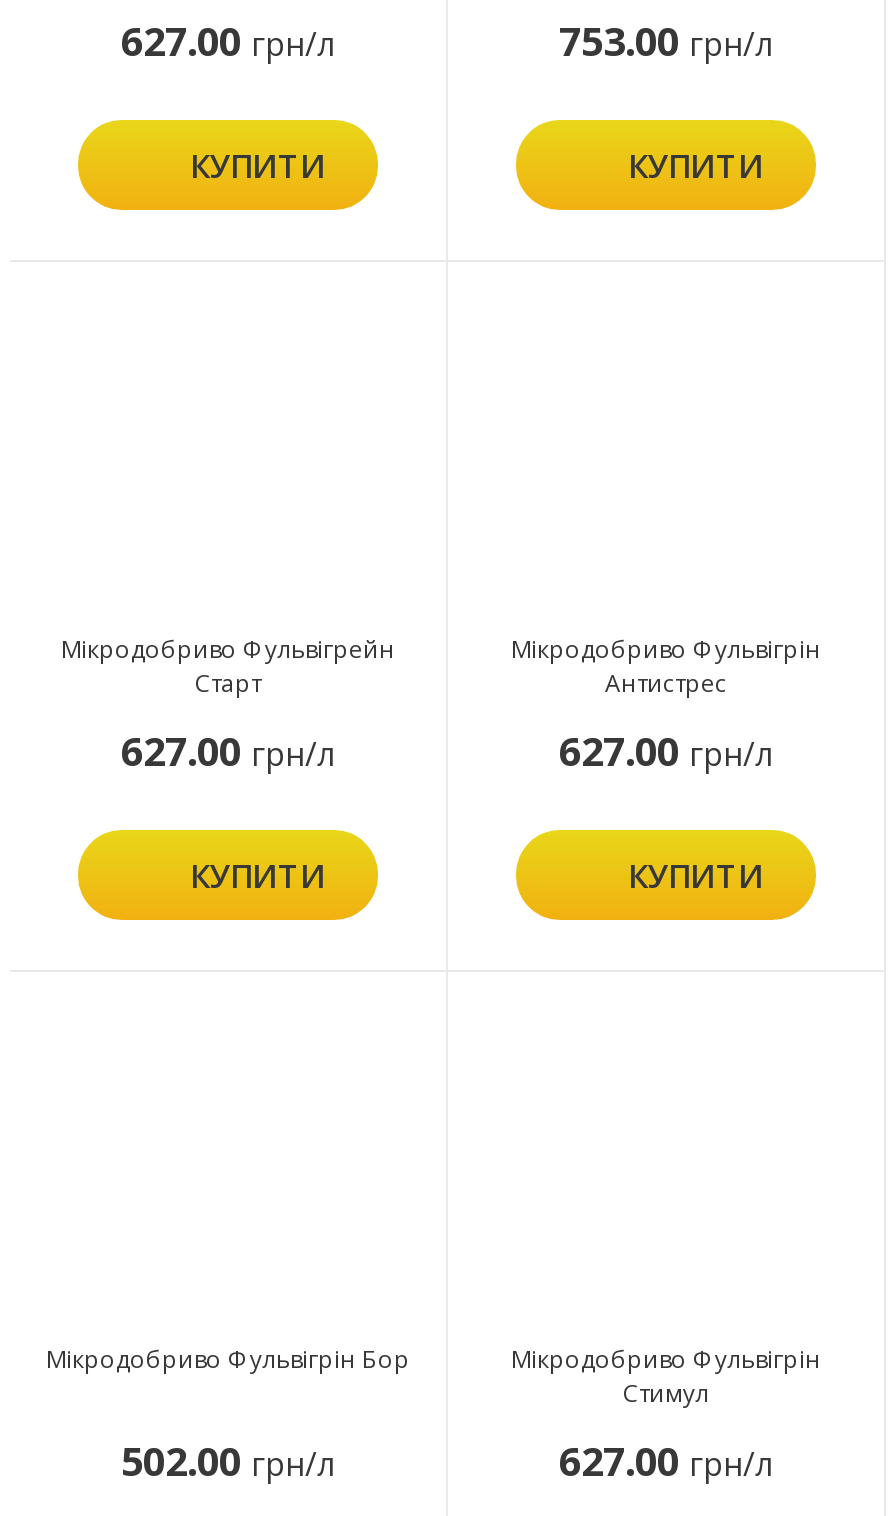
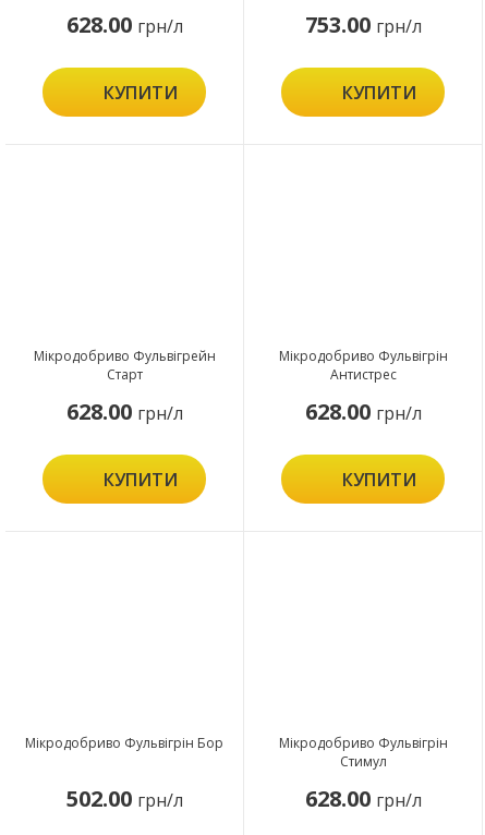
- 627.00 грн/л
+ 628.00 грн/л

- 627.00 грн/л
+ 628.00 грн/л

- 627.00 грн/л
+ 628.00 грн/л

- 627.00 грн/л
+ 628.00 грн/л
